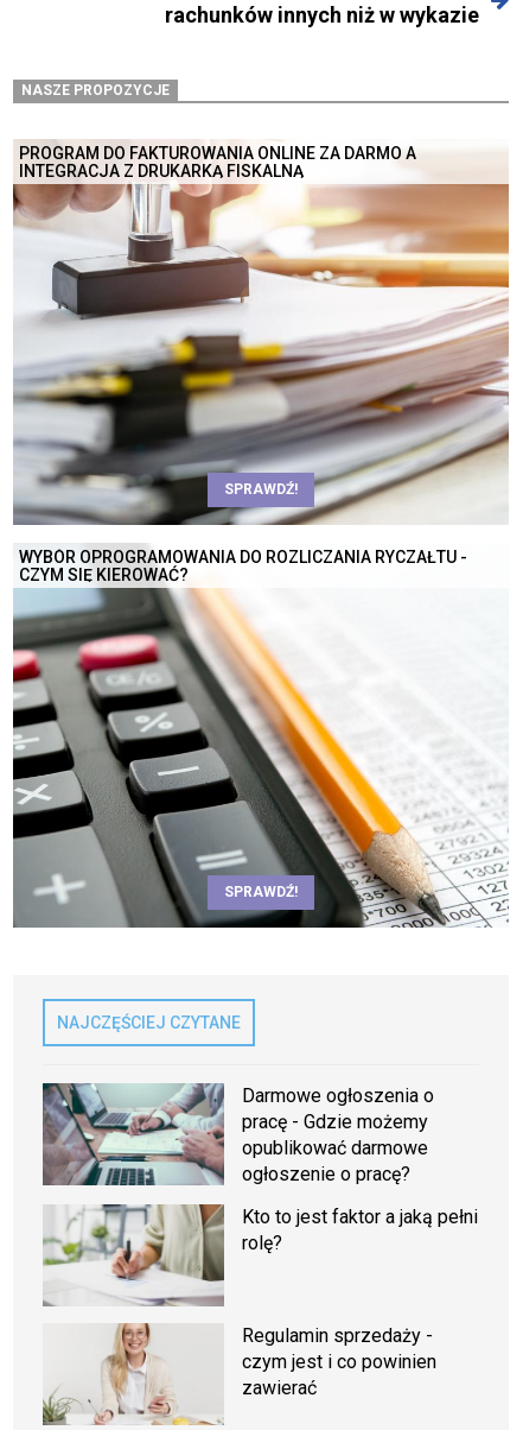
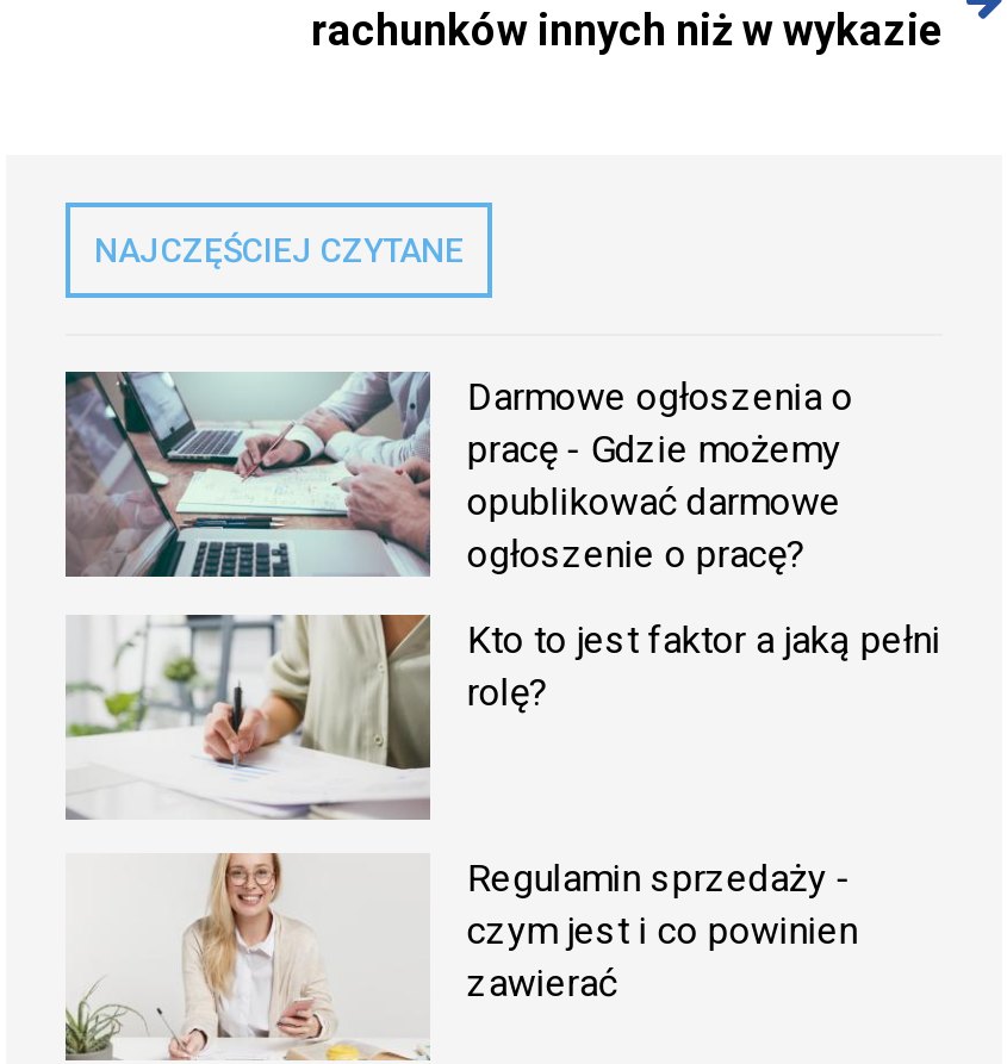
- NASZE PROPOZYCJE
- PROGRAM DO FAKTUROWANIA ONLINE ZA DARMO A
- INTEGRACJA Z DRUKARKĄ FISKALNĄ

- [image]
- SPRAWDŹ!

- WYBÓR OPROGRAMOWANIA DO ROZLICZANIA RYCZAŁTU -
- CZYM SIĘ KIEROWAĆ?

- [image]
- SPRAWDŹ!
